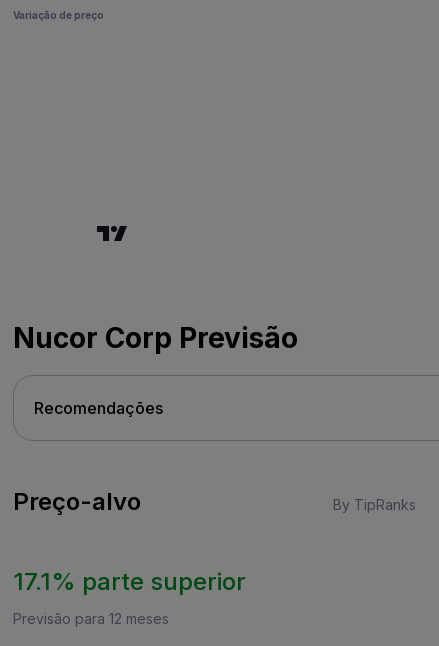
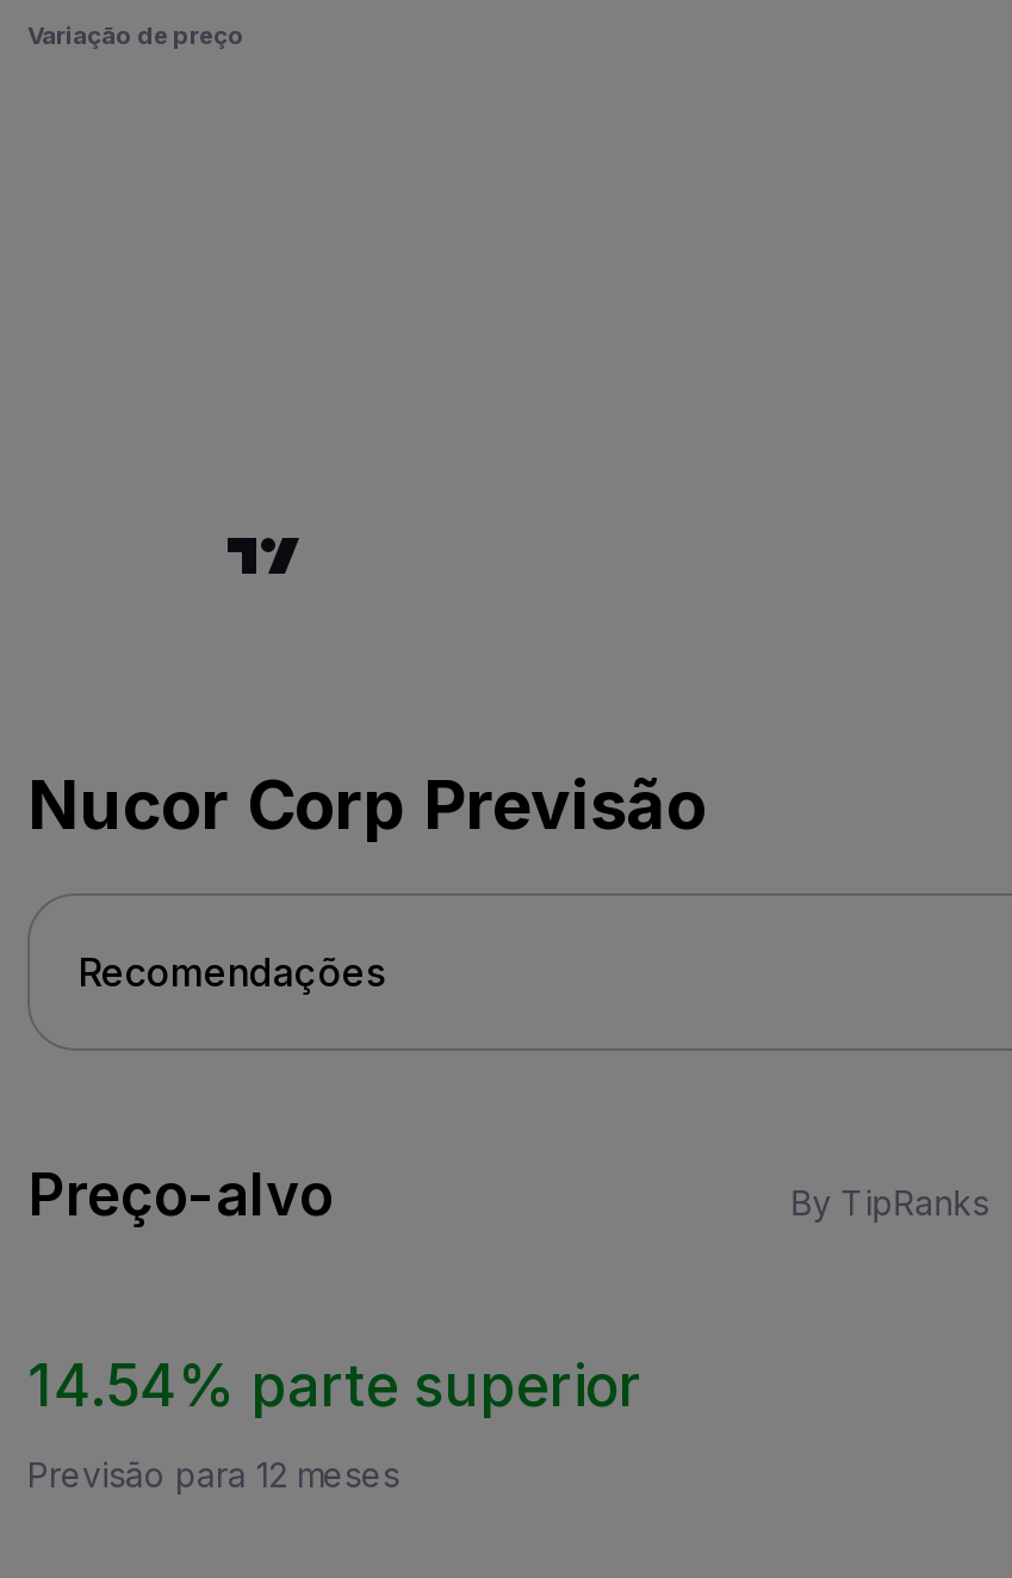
- 17.1% parte superior
+ 14.54% parte superior
